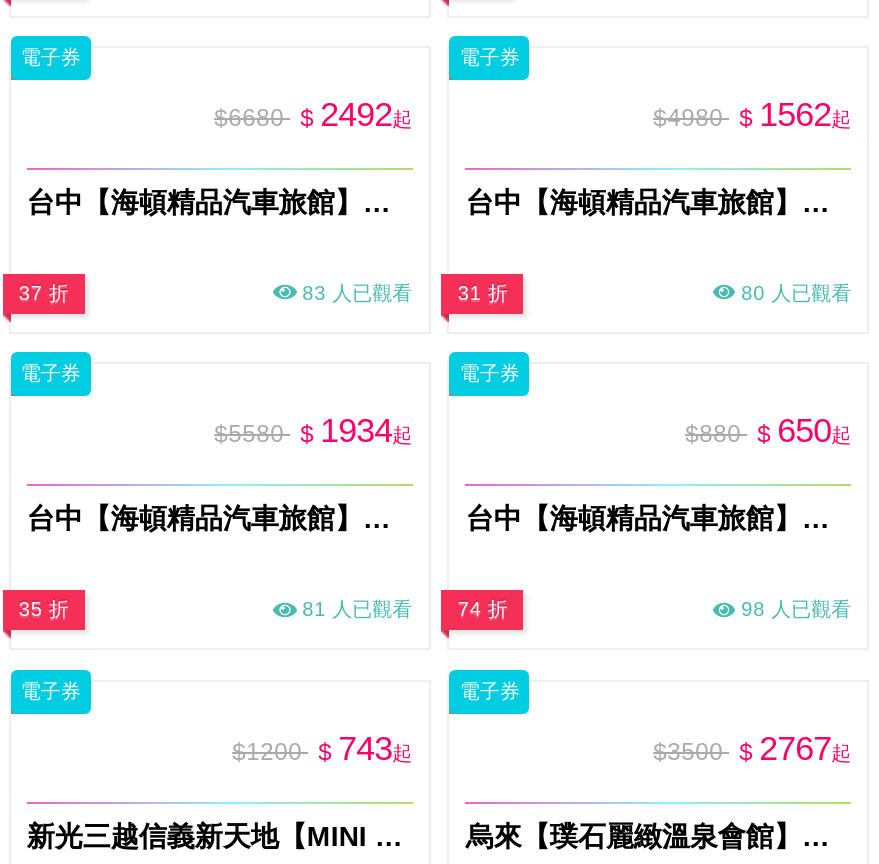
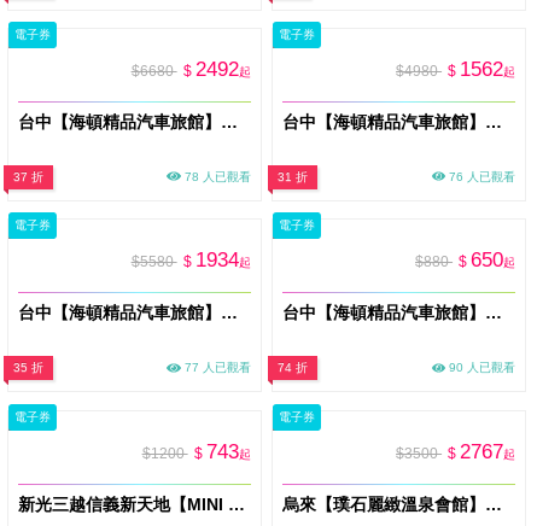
- 83 人已觀看
+ 78 人已觀看

- 80 人已觀看
+ 76 人已觀看

- 81 人已觀看
+ 77 人已觀看

- 98 人已觀看
+ 90 人已觀看
